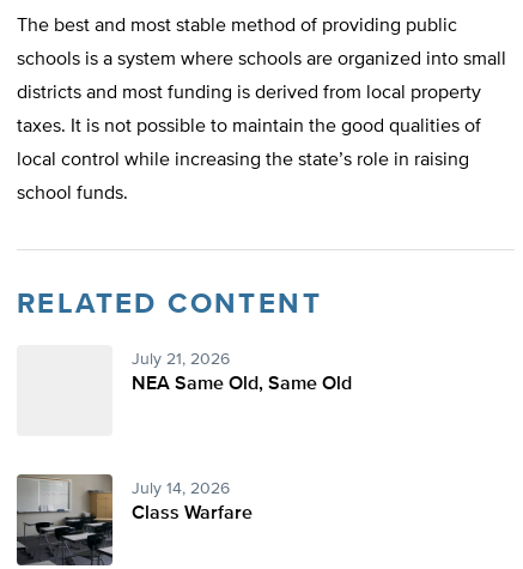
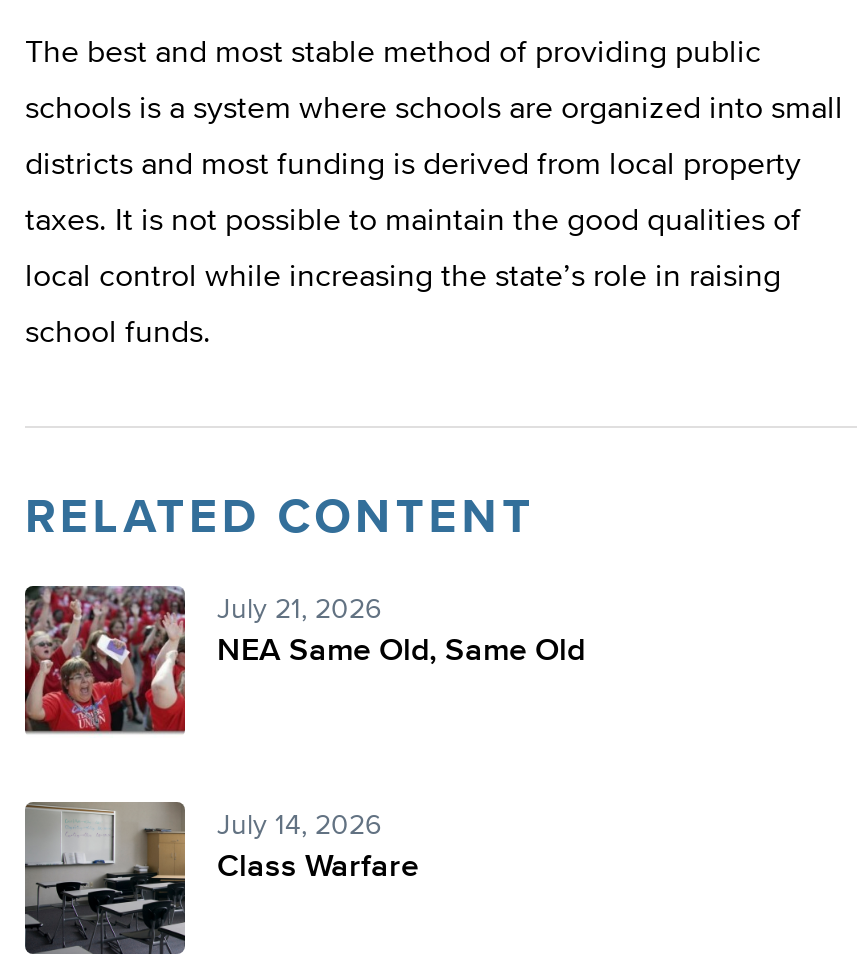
+ [image]
